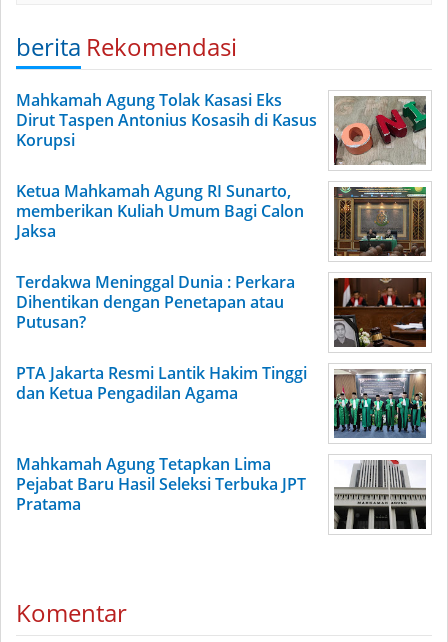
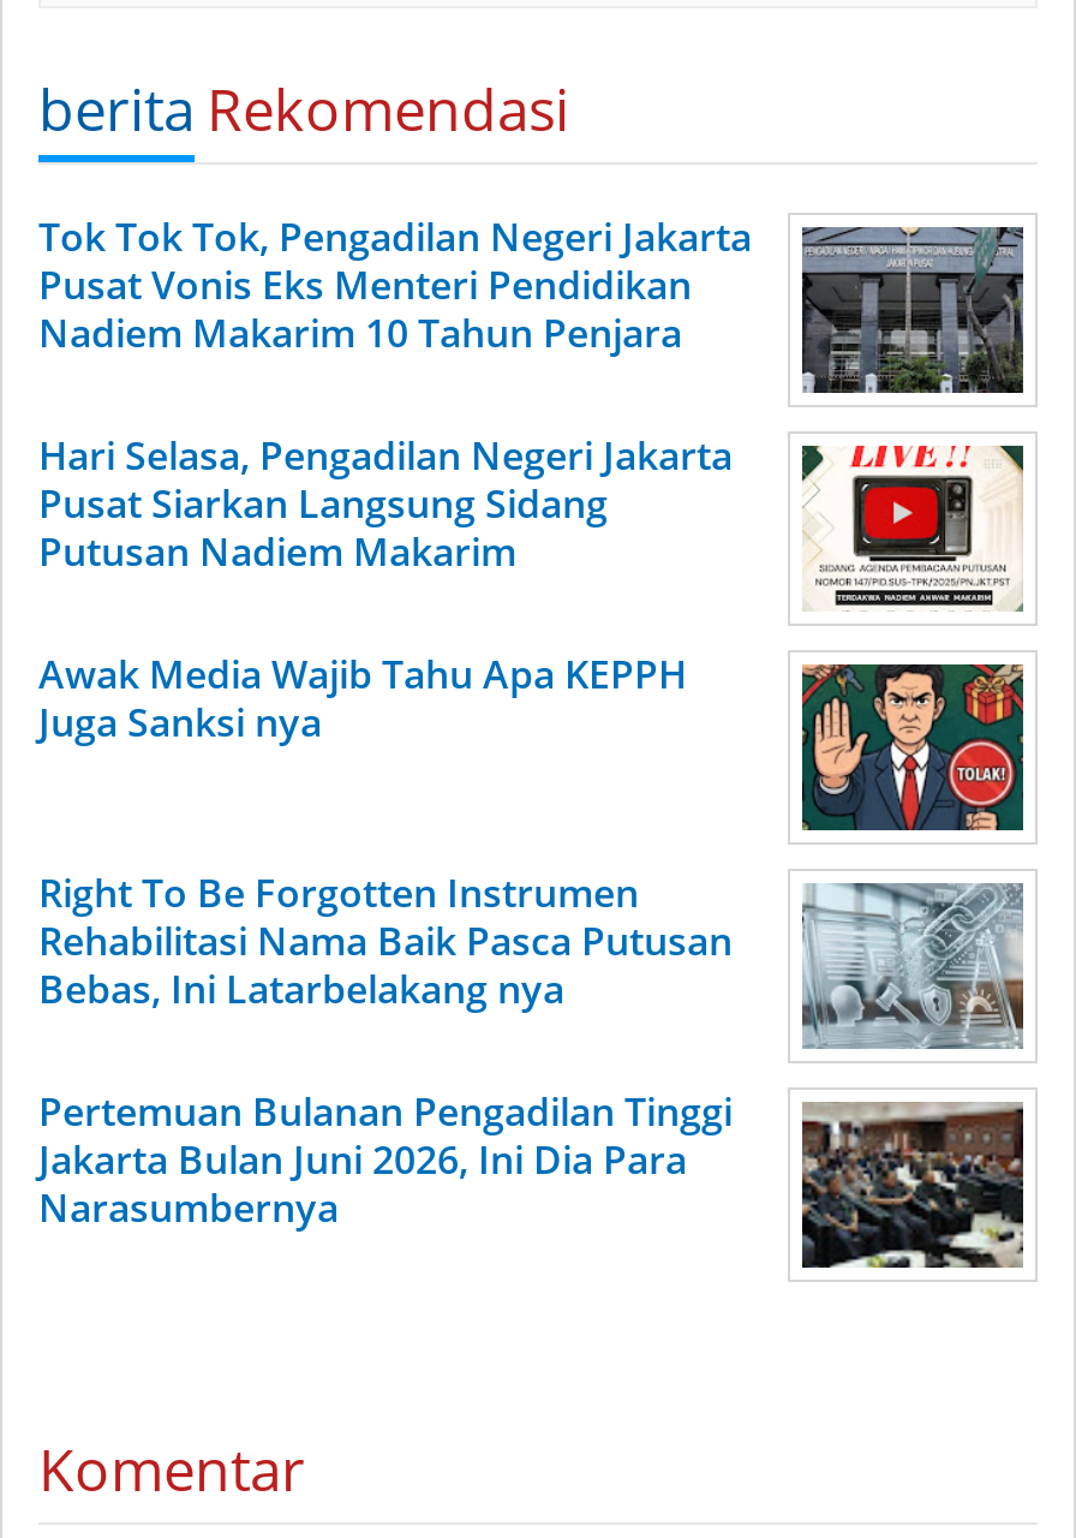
- [image]
- Mahkamah Agung Tolak Kasasi Eks
- Dirut Taspen Antonius Kosasih di Kasus
- Korupsi
+ [image]
+ Tok Tok Tok, Pengadilan Negeri Jakarta
+ Pusat Vonis Eks Menteri Pendidikan
+ Nadiem Makarim 10 Tahun Penjara

- [image]
- Ketua Mahkamah Agung RI Sunarto,
- memberikan Kuliah Umum Bagi Calon
- Jaksa
+ [image]
+ Hari Selasa, Pengadilan Negeri Jakarta
+ Pusat Siarkan Langsung Sidang
+ Putusan Nadiem Makarim

- Terdakwa Meninggal Dunia : Perkara
- Dihentikan dengan Penetapan atau
- Putusan?
+ Awak Media Wajib Tahu Apa KEPPH
+ Juga Sanksi nya

- [image]
+ [image]

- [image]
- PTA Jakarta Resmi Lantik Hakim Tinggi
- dan Ketua Pengadilan Agama
+ [image]
+ Right To Be Forgotten Instrumen
+ Rehabilitasi Nama Baik Pasca Putusan
+ Bebas, Ini Latarbelakang nya

- [image]
- Mahkamah Agung Tetapkan Lima
- Pejabat Baru Hasil Seleksi Terbuka JPT
- Pratama
+ [image]
+ Pertemuan Bulanan Pengadilan Tinggi
+ Jakarta Bulan Juni 2026, Ini Dia Para
+ Narasumbernya
